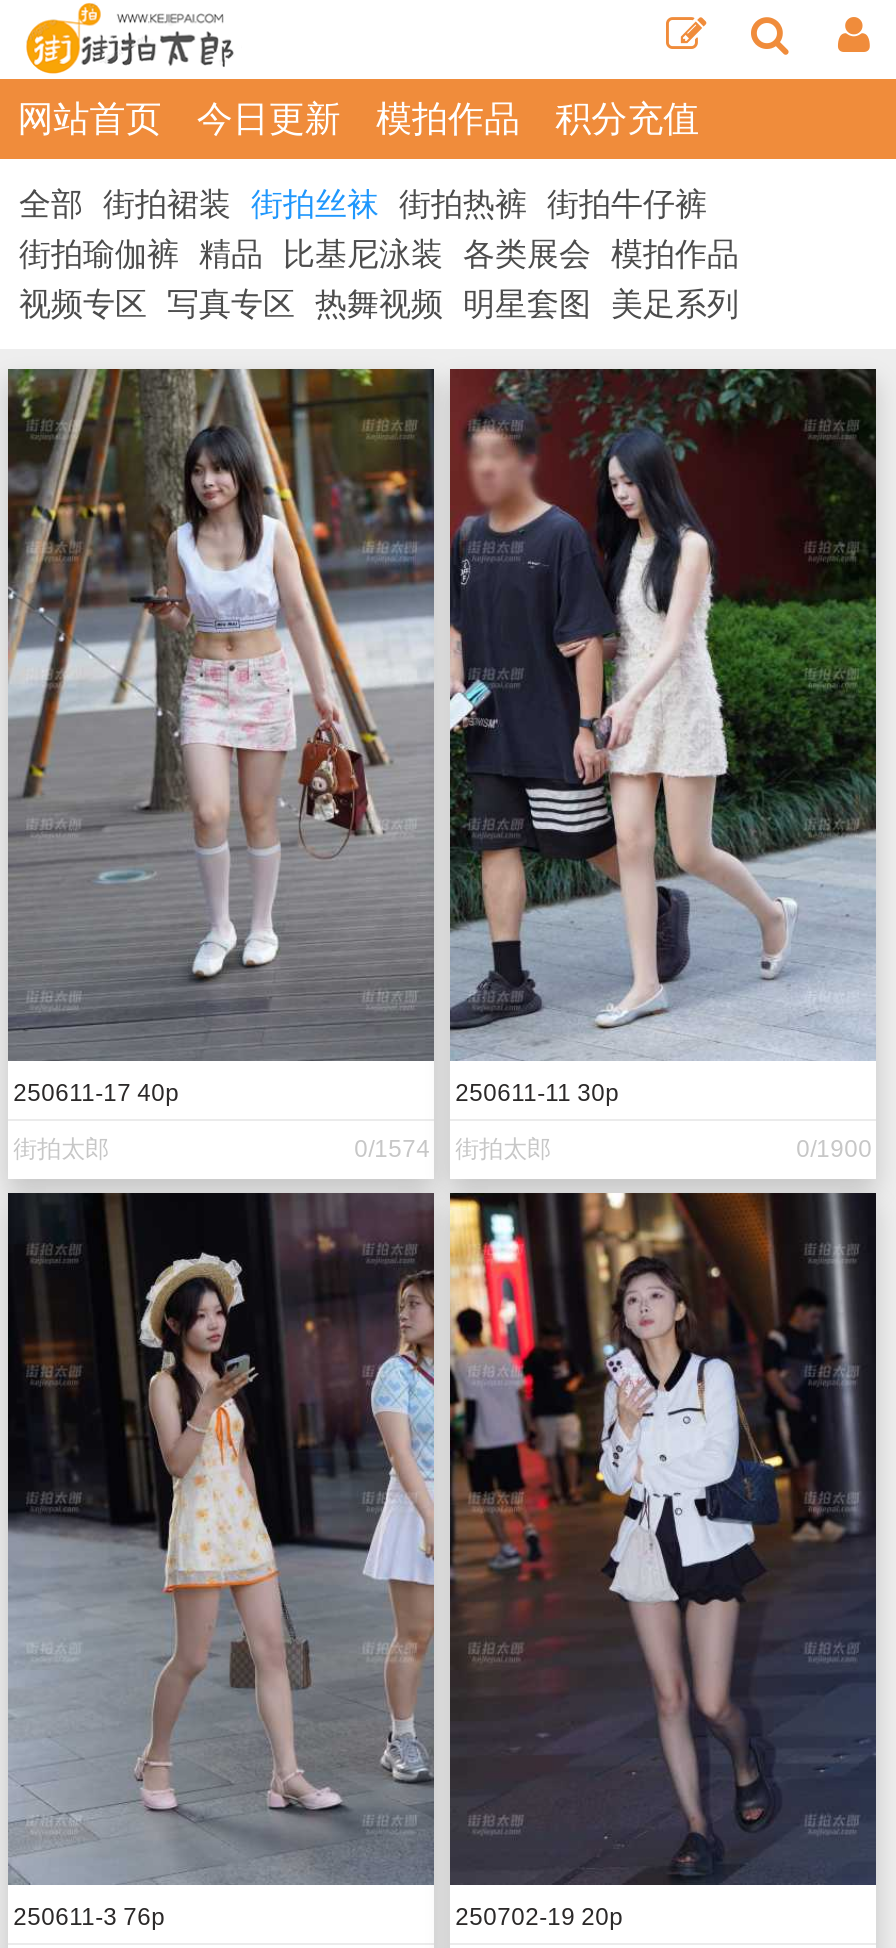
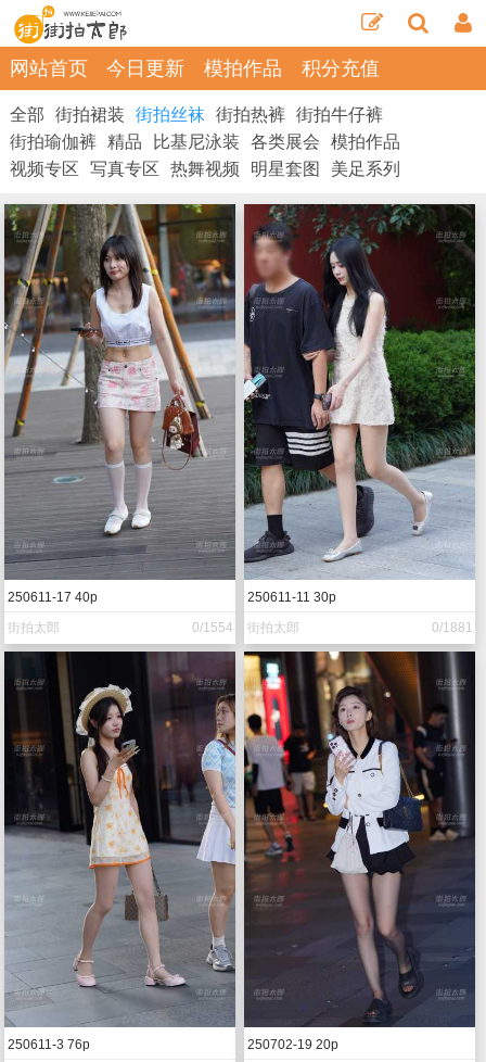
- 0/1574 街拍太郎
+ 0/1554 街拍太郎

- 0/1900
+ 0/1881
